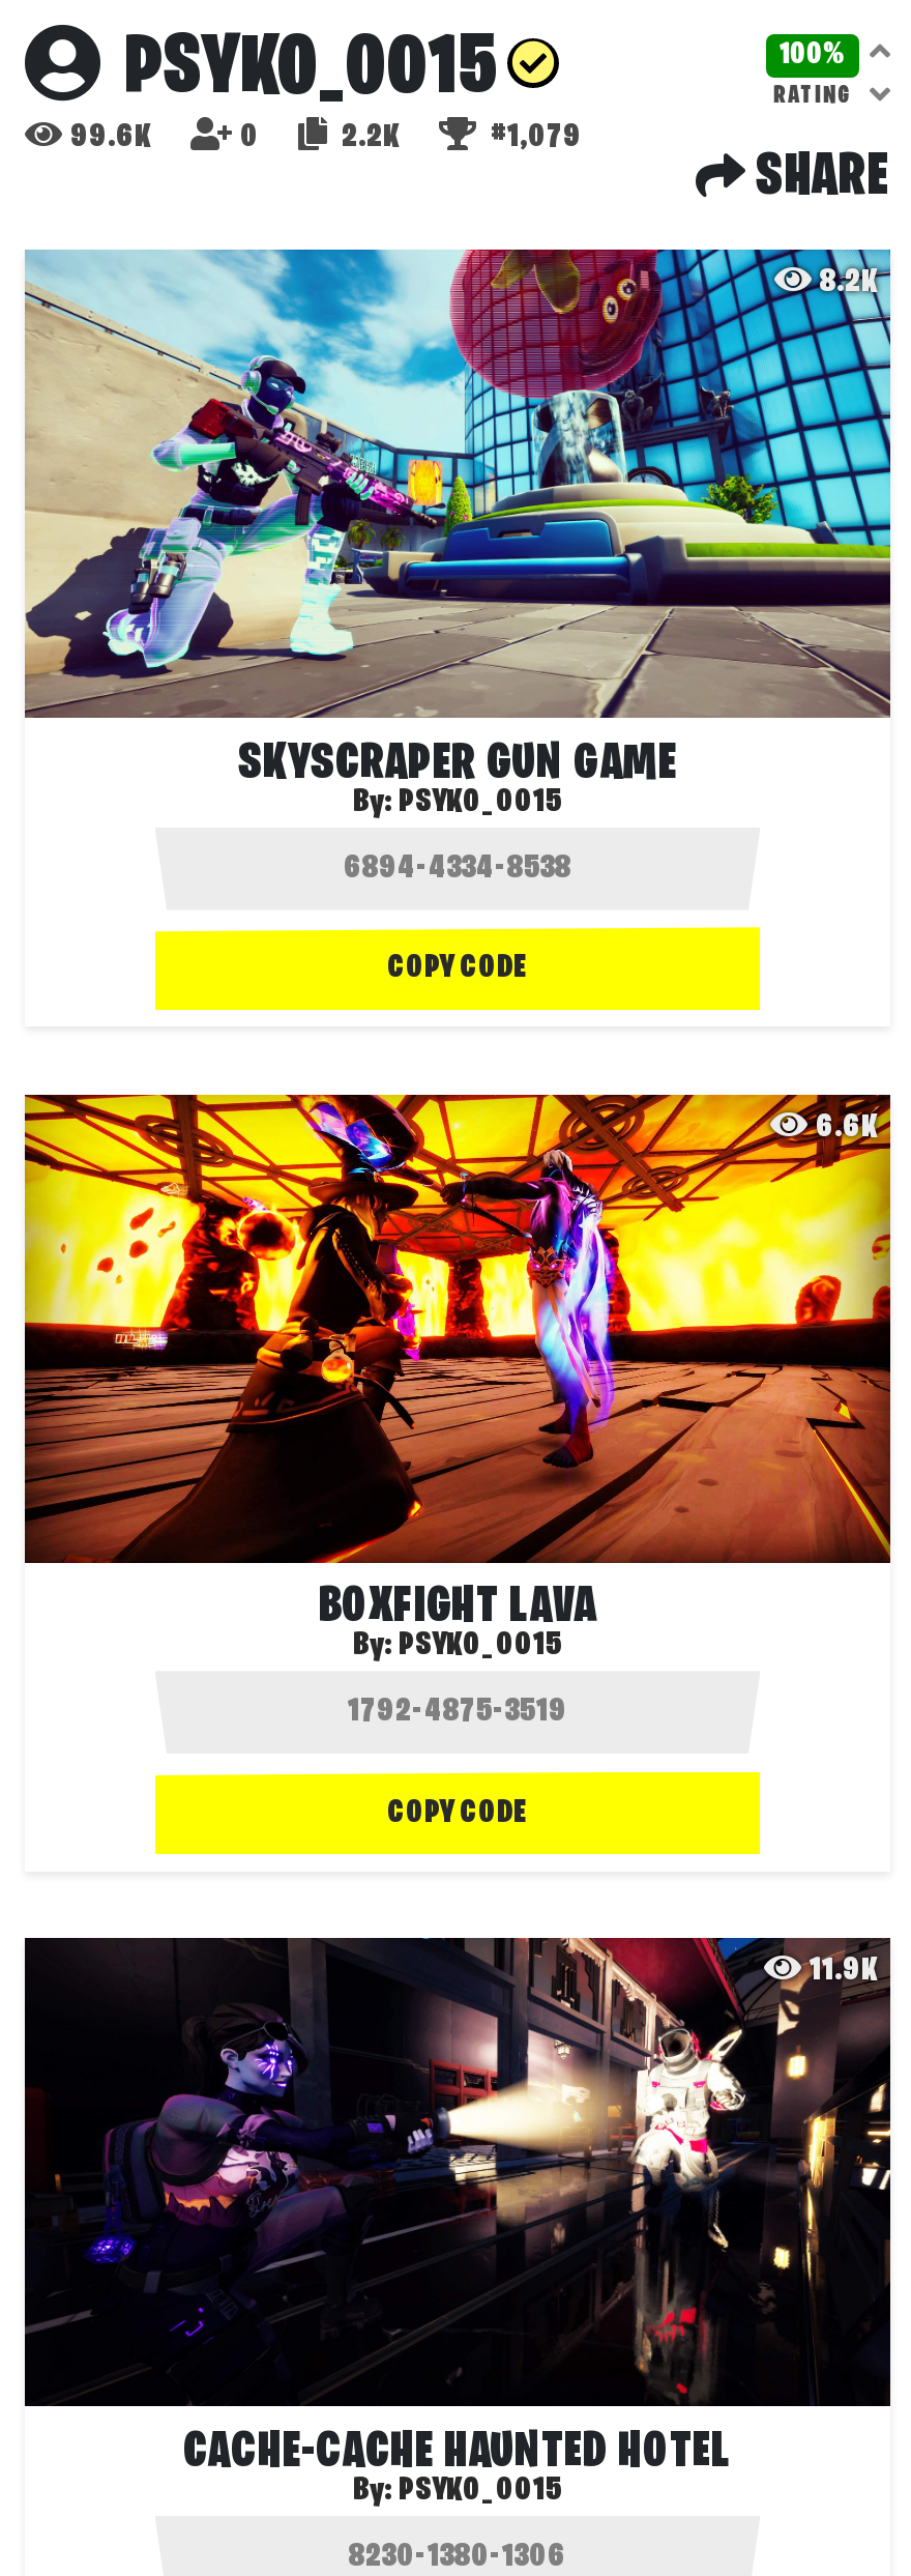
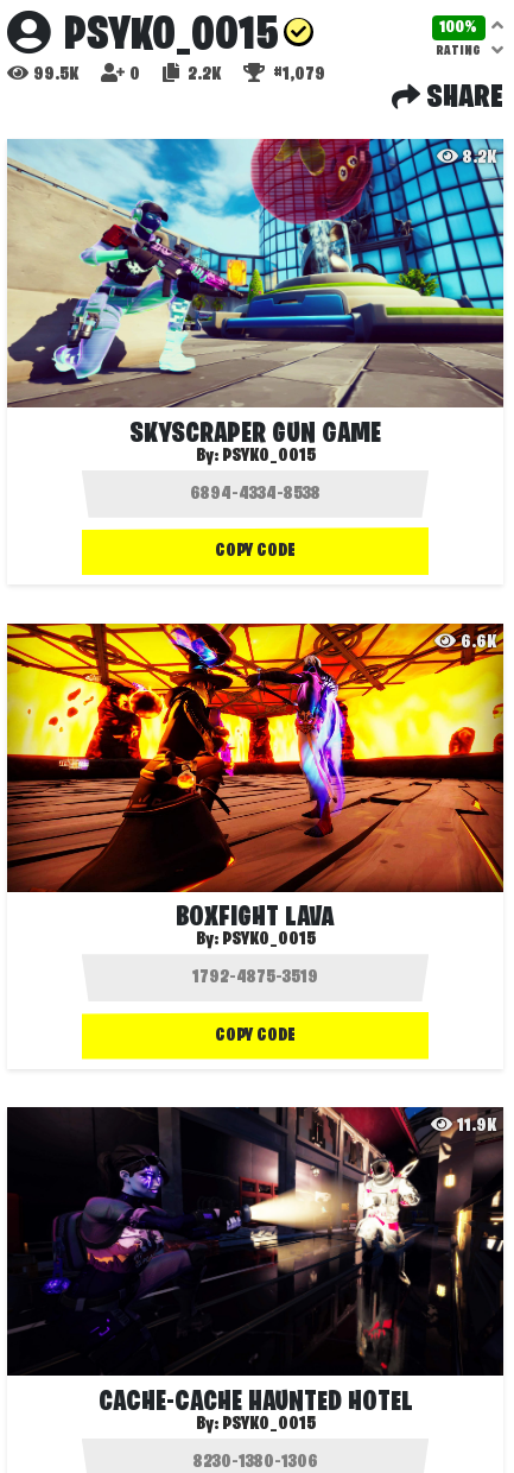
- 99.6K
+ 99.5K
